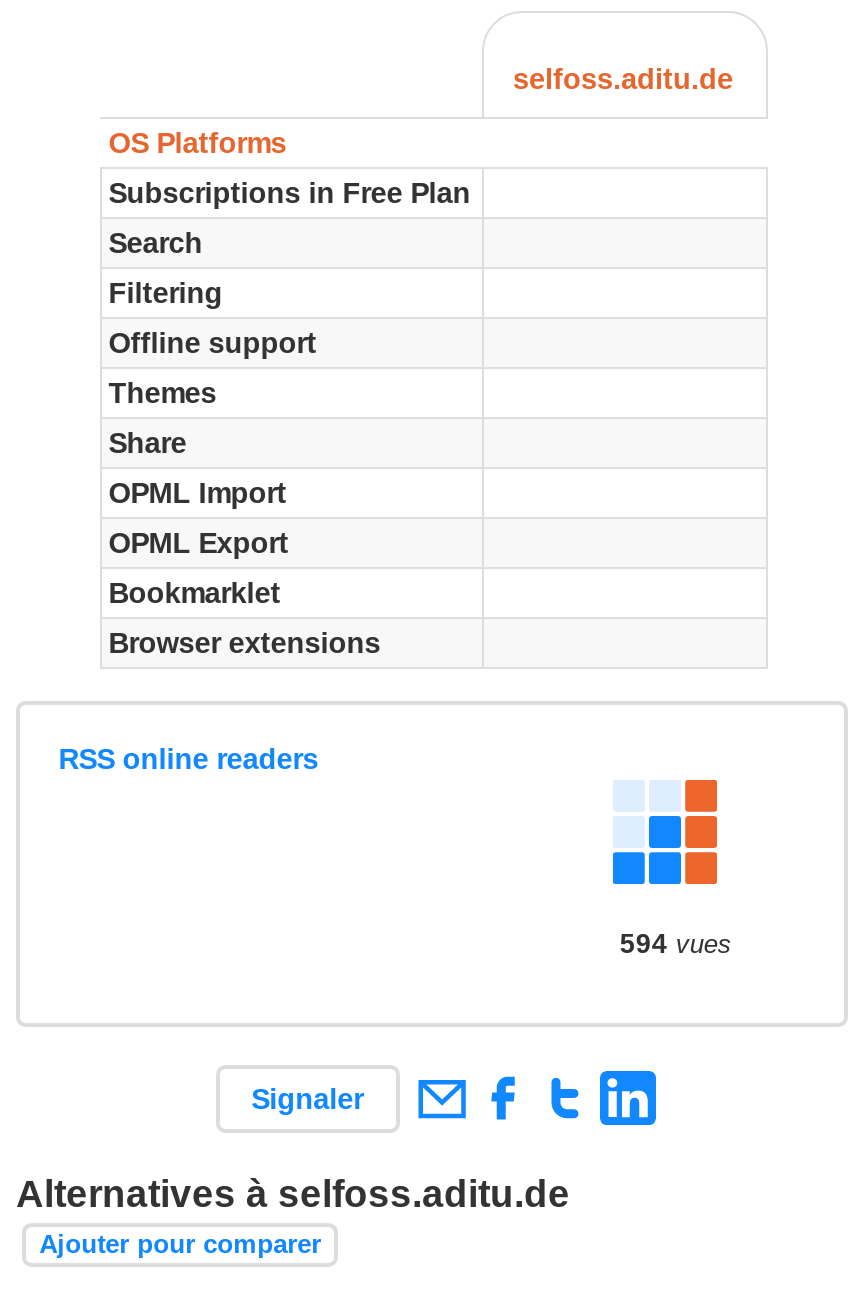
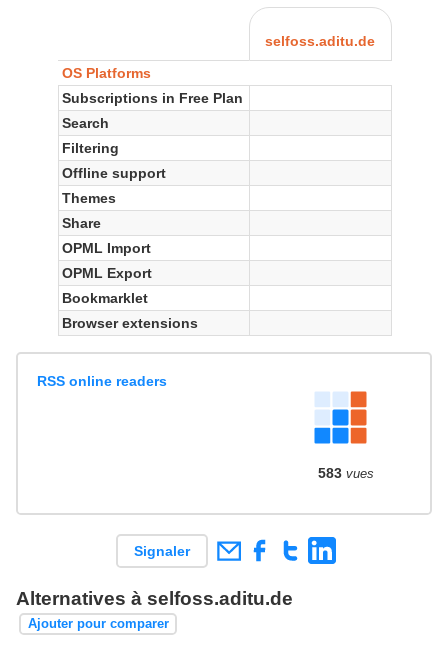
- 594 vues
+ 583 vues
